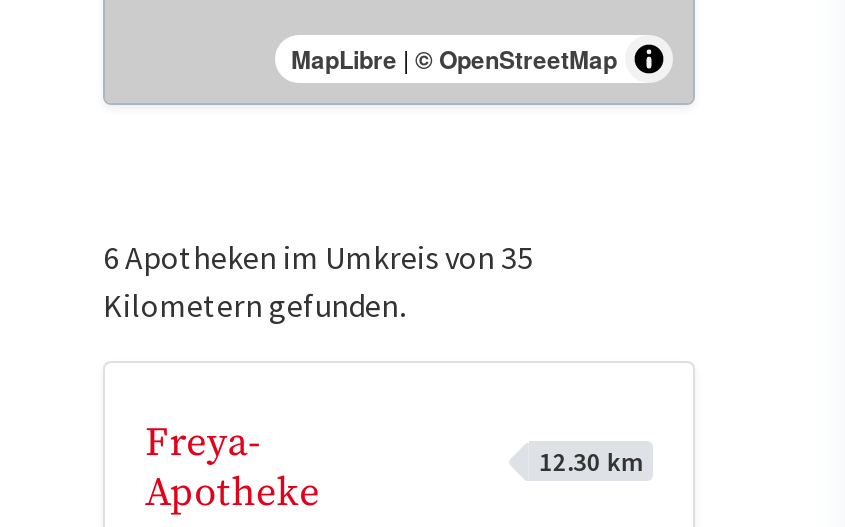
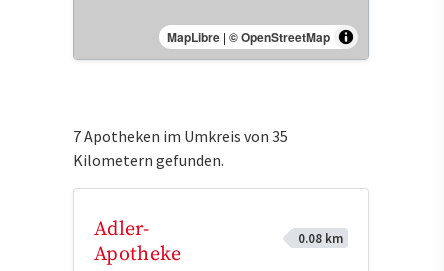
- 6 Apotheken im Umkreis von 35
+ 7 Apotheken im Umkreis von 35

- Freya-
+ Adler-

- 12.30 km
+ 0.08 km
